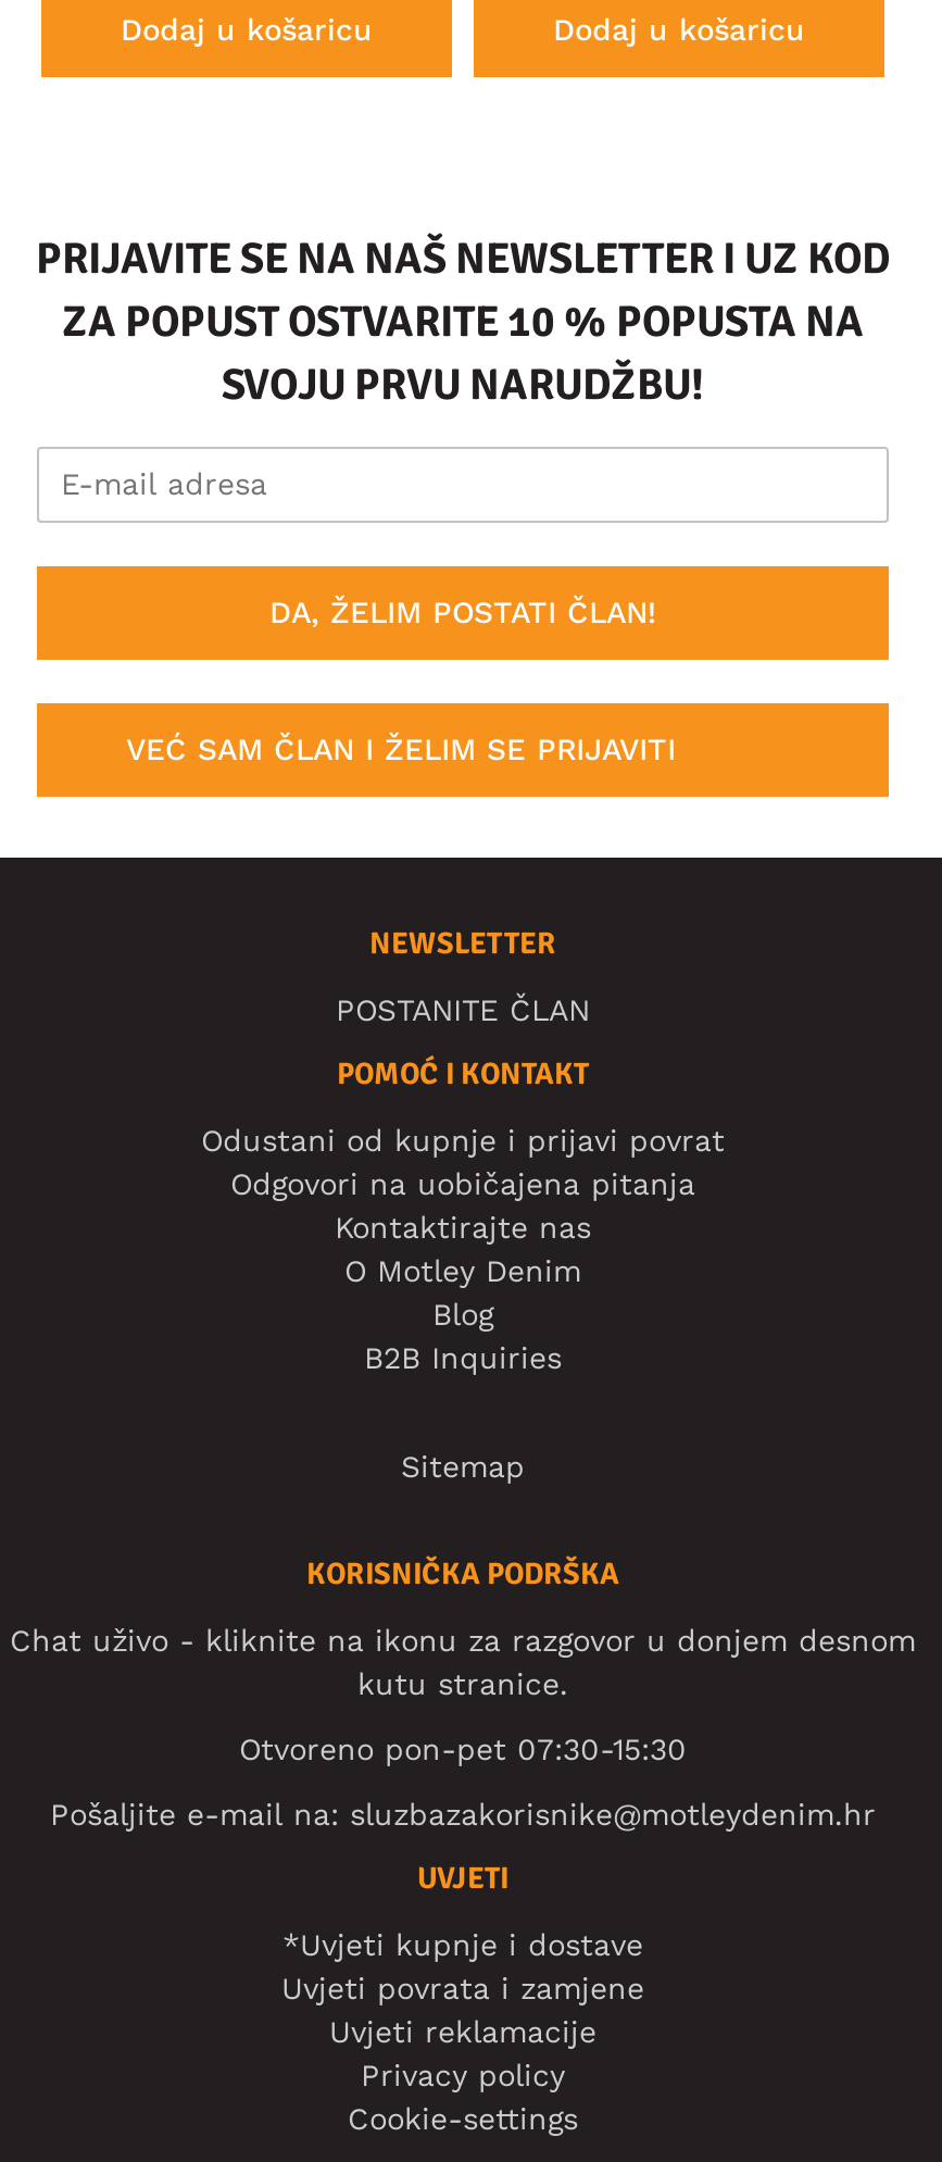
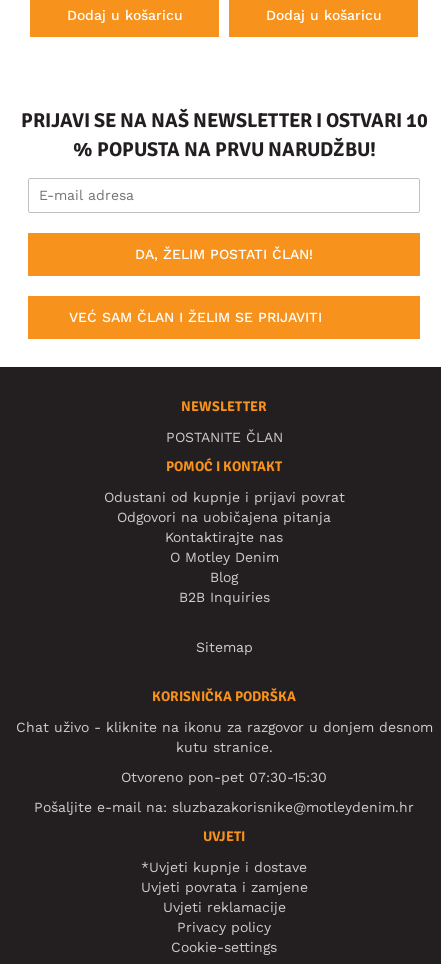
- PRIJAVITE SE NA NAŠ NEWSLETTER I UZ KOD
- ZA POPUST OSTVARITE 10 % POPUSTA NA
- SVOJU PRVU NARUDŽBU!
+ PRIJAVI SE NA NAŠ NEWSLETTER I OSTVARI 10
+ % POPUSTA NA PRVU NARUDŽBU!
